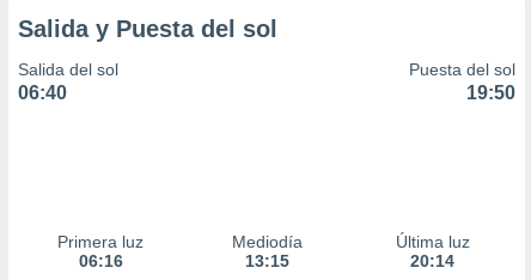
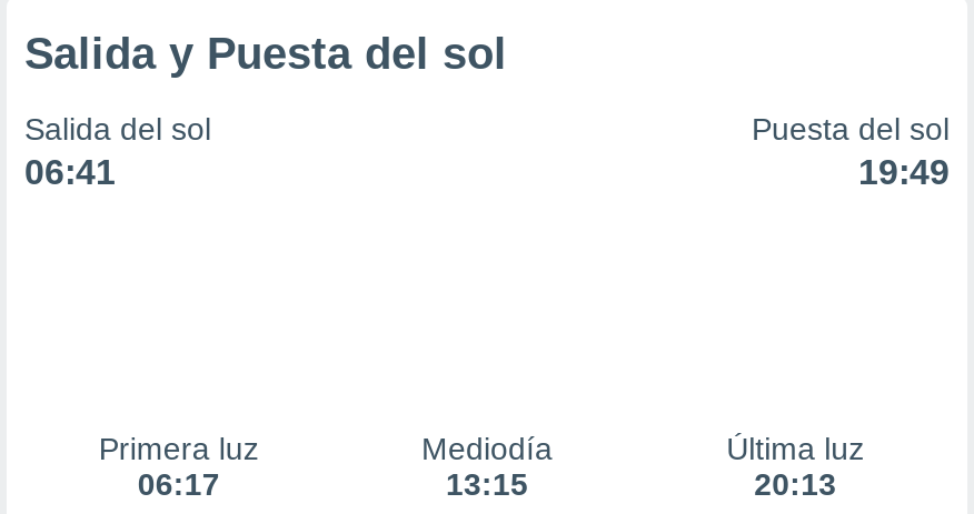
- 06:40
+ 06:41

- 19:50
+ 19:49

- 06:16
+ 06:17

- 20:14
+ 20:13
